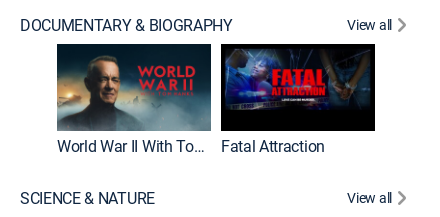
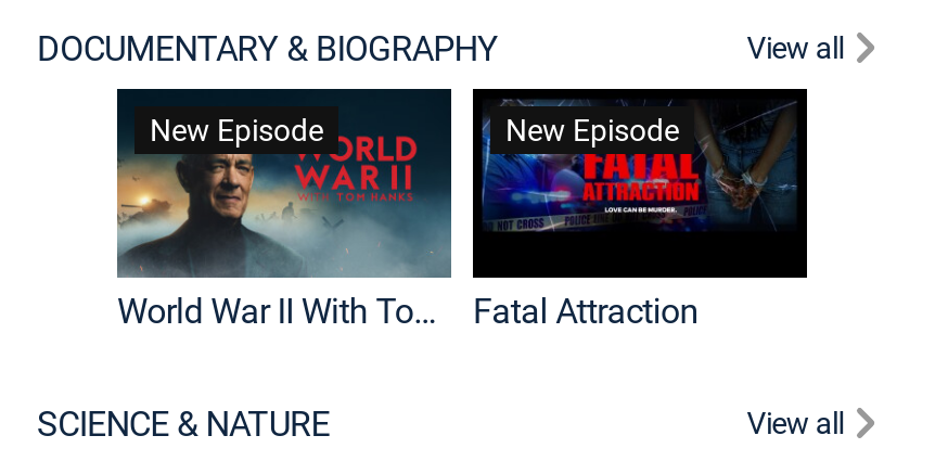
+ New Episode

+ New Episode
